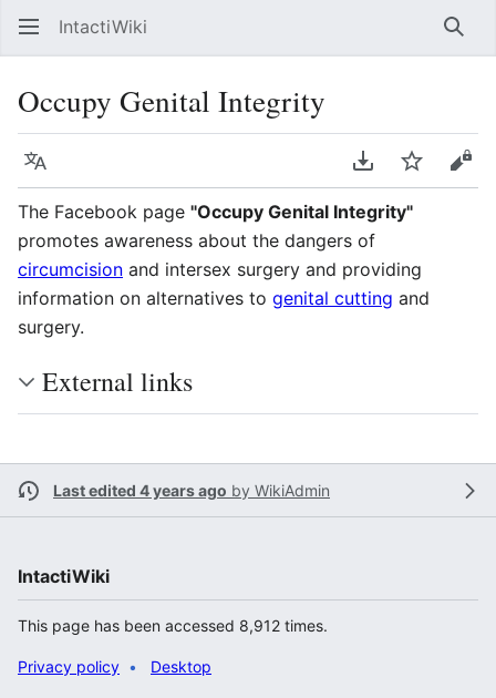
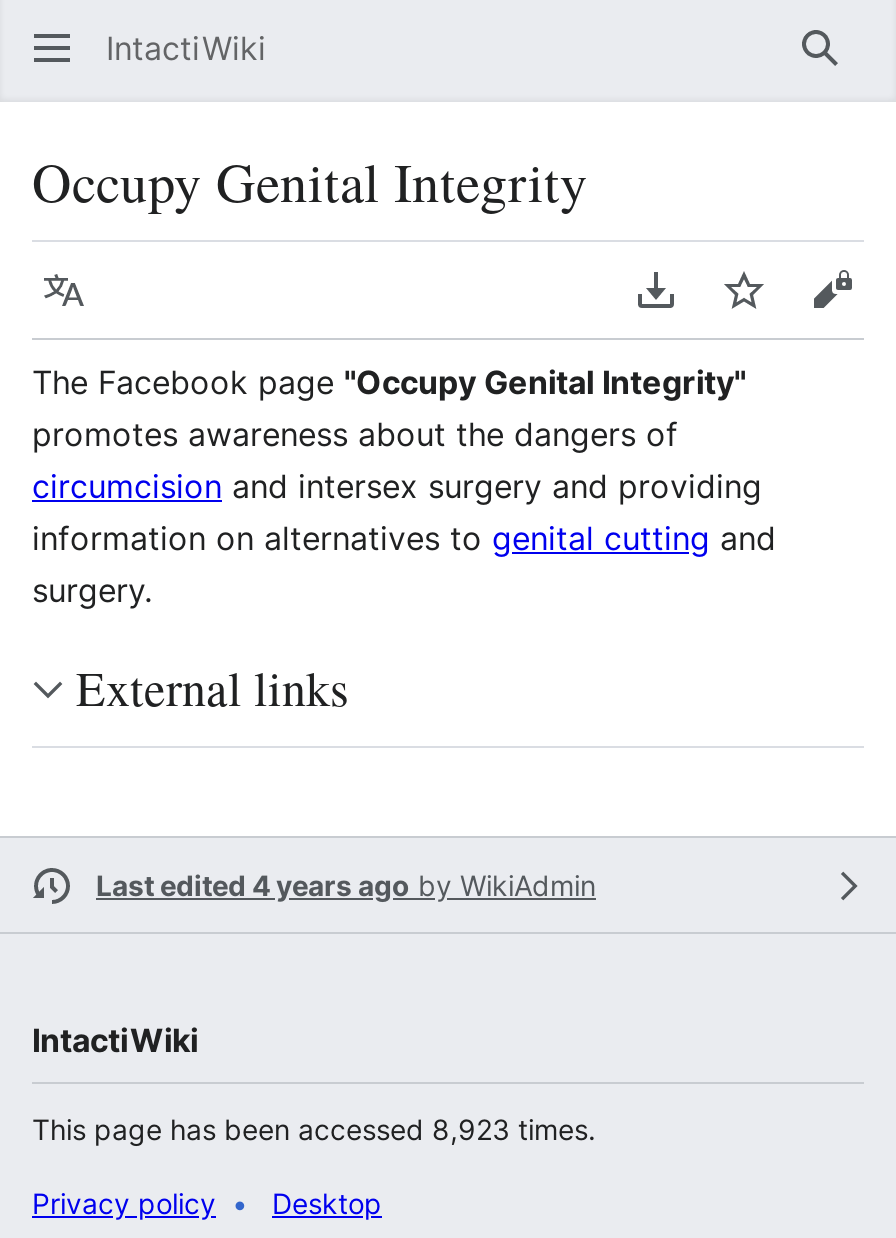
- This page has been accessed 8,912 times.
+ This page has been accessed 8,923 times.
